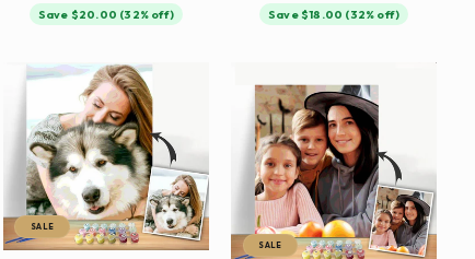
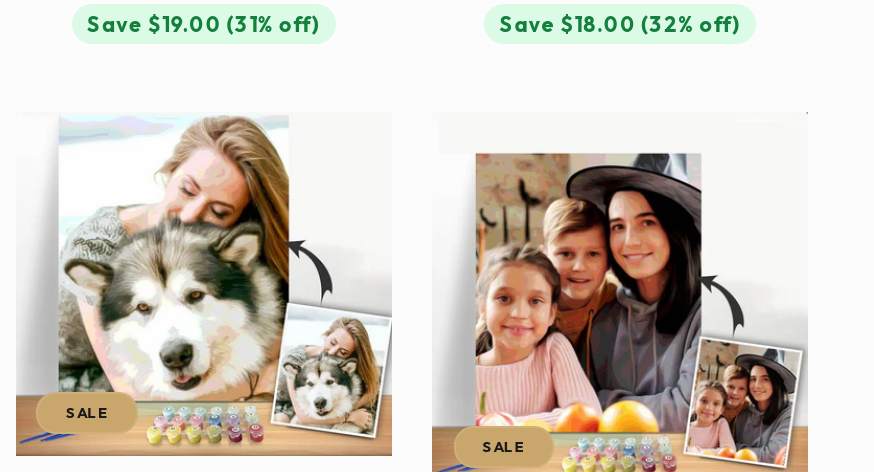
- Save $20.00 (32% off)
+ Save $19.00 (31% off)
